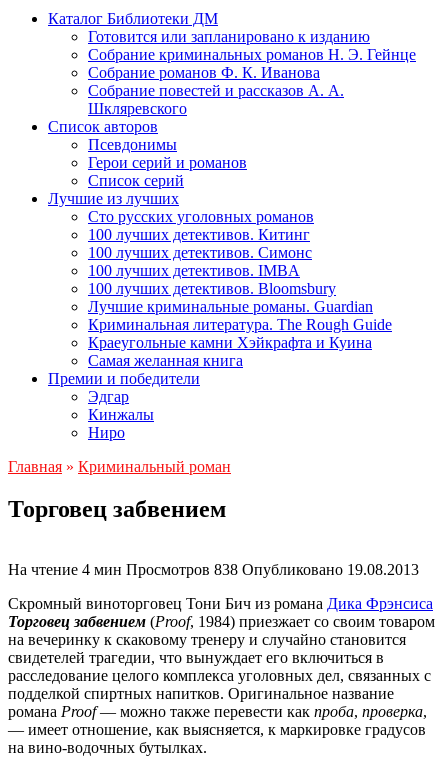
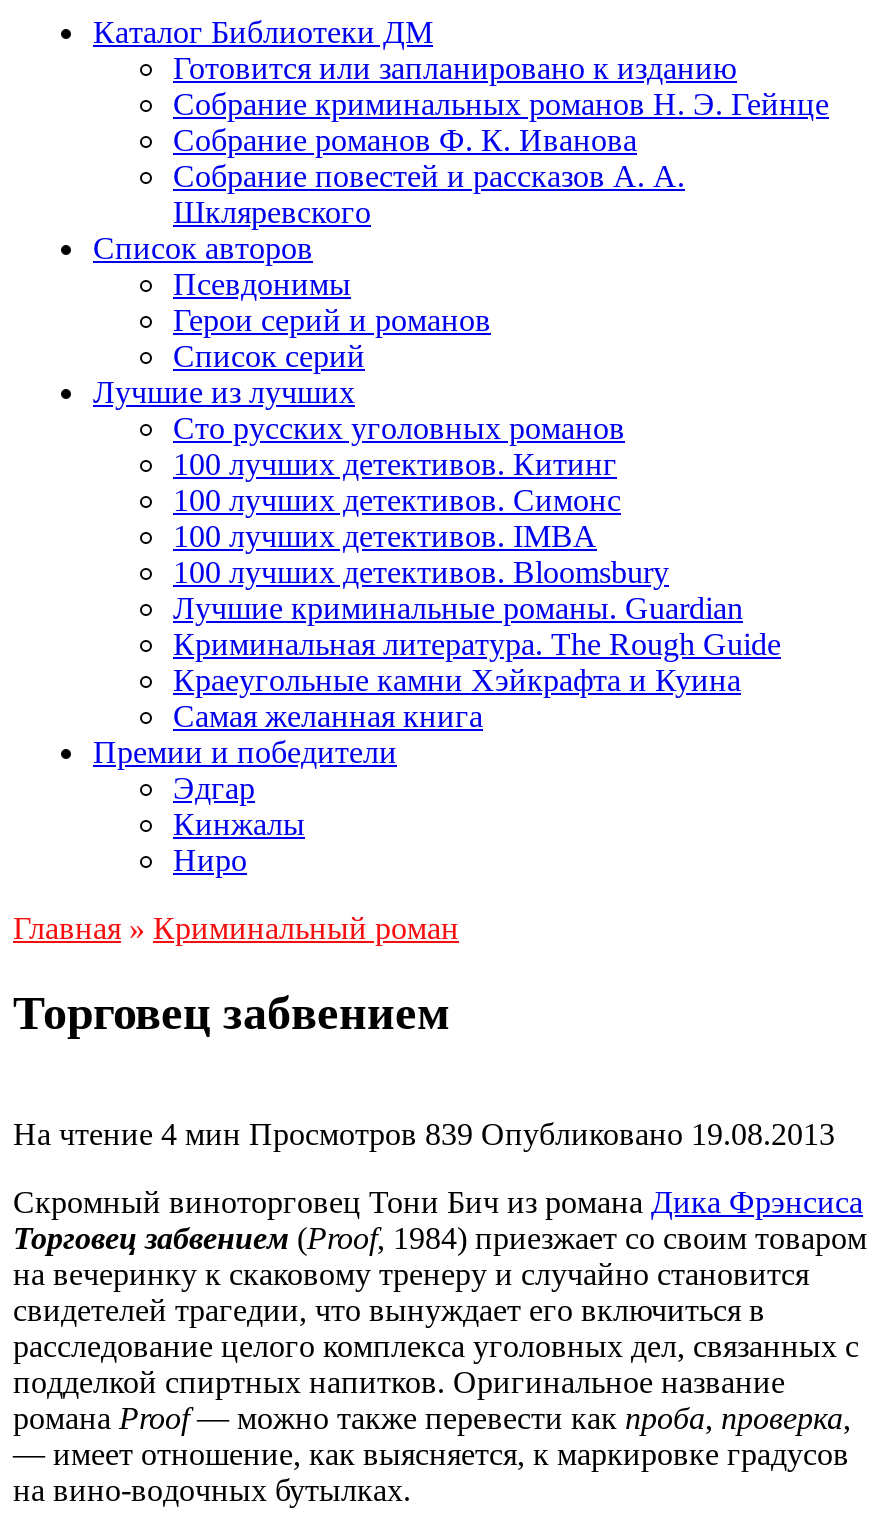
- На чтение 4 мин Просмотров 838 Опубликовано 19.08.2013
+ На чтение 4 мин Просмотров 839 Опубликовано 19.08.2013
